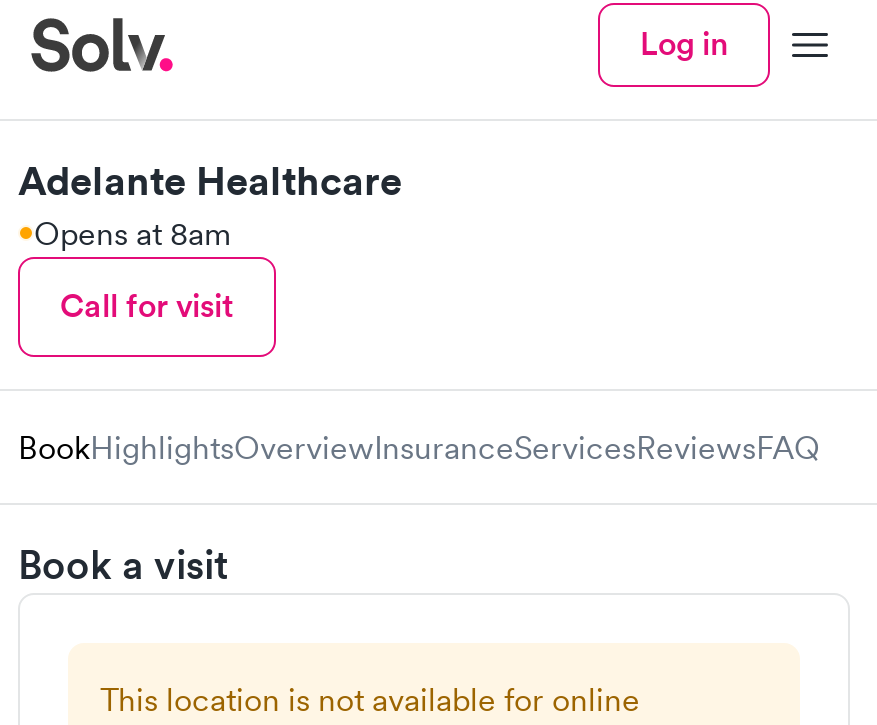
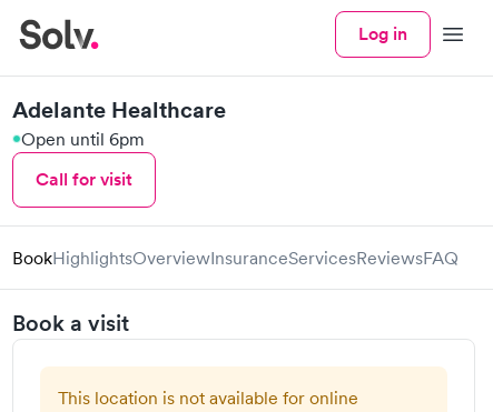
- Opens at 8am
+ Open until 6pm
